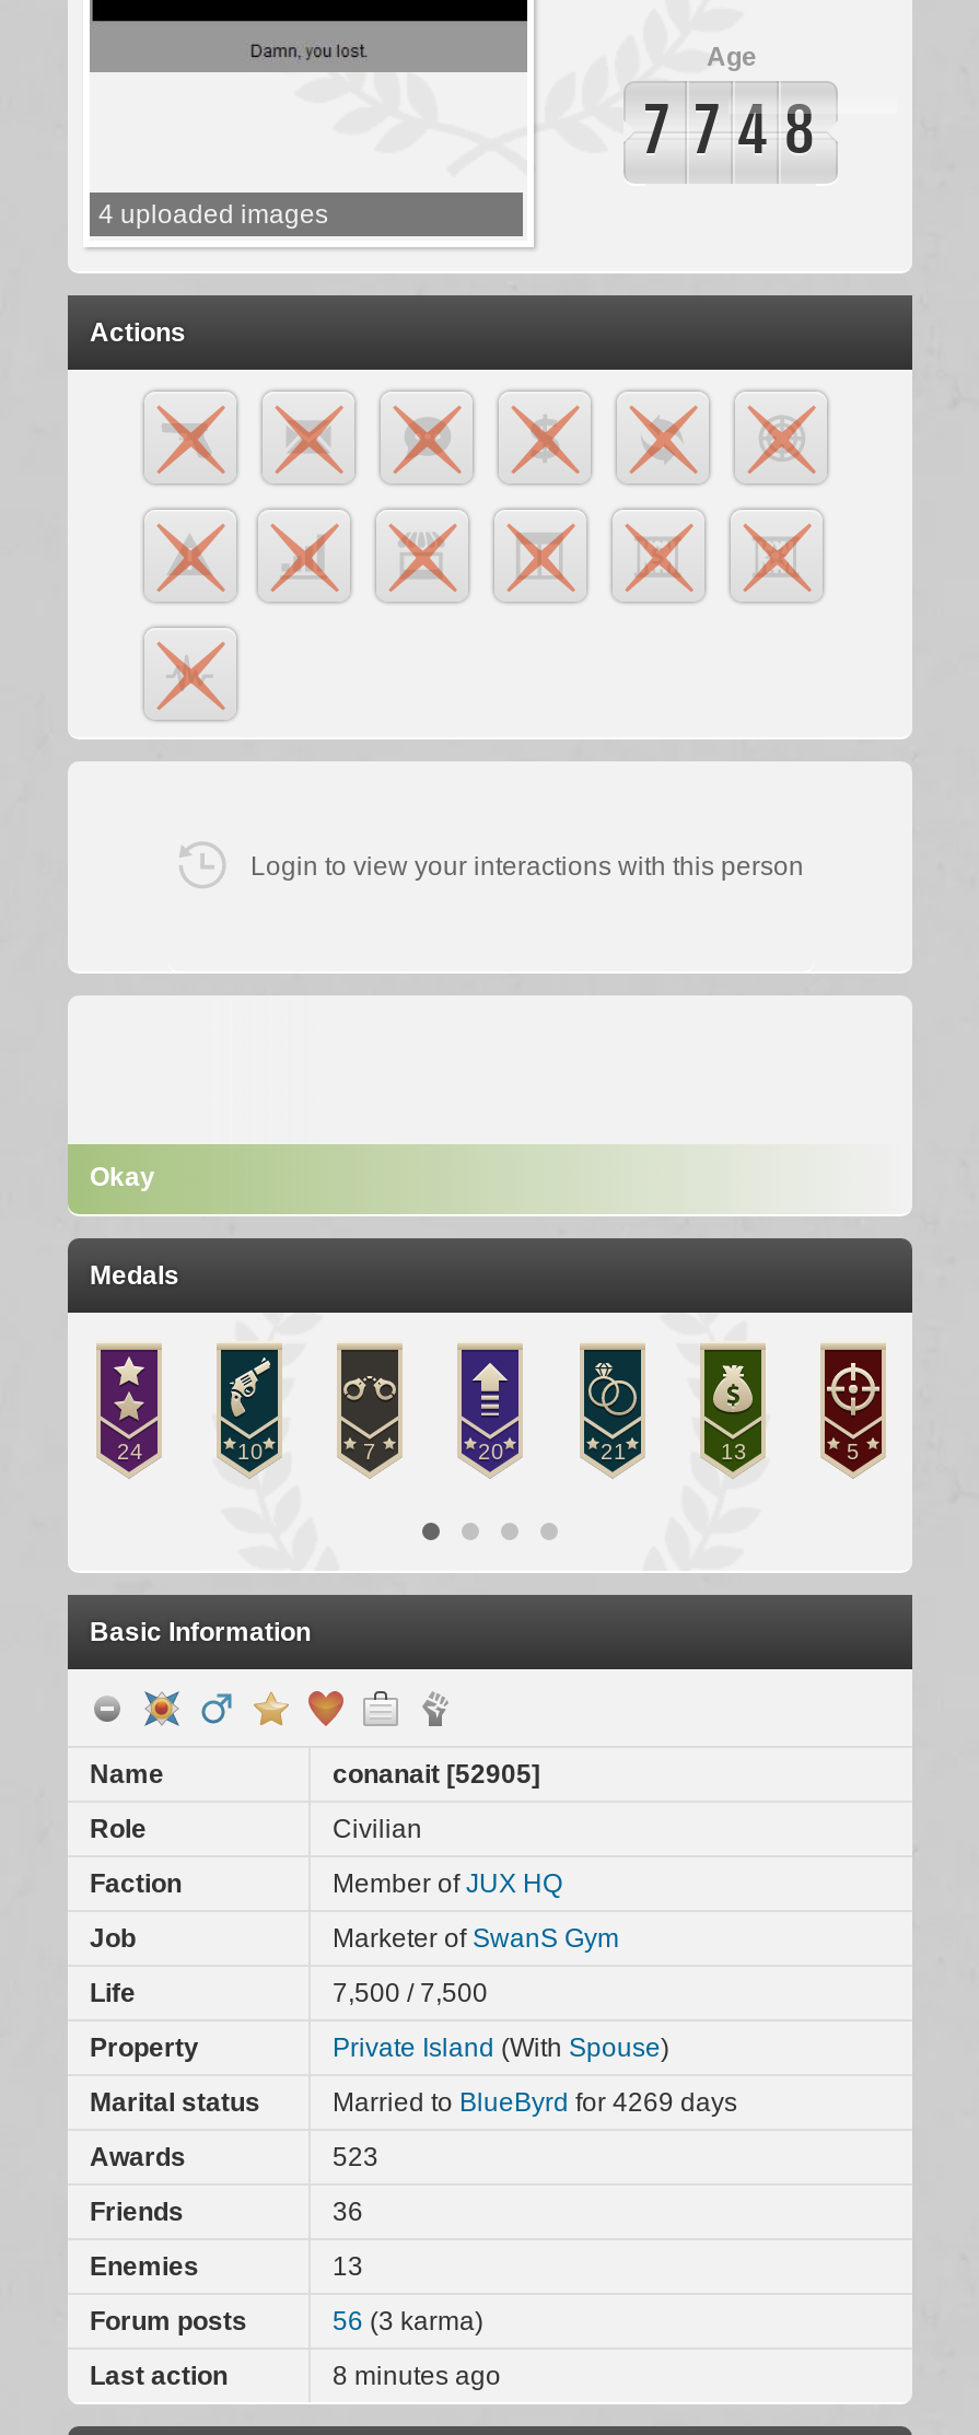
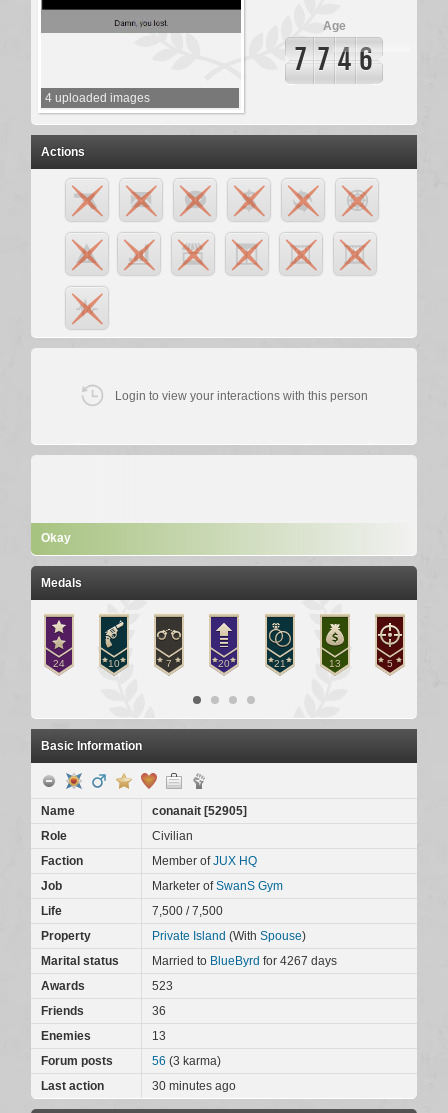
- 7 7 4 8
+ 7 7 4 6

- Married to BlueByrd for 4269 days
+ Married to BlueByrd for 4267 days

- 8 minutes ago
+ 30 minutes ago
